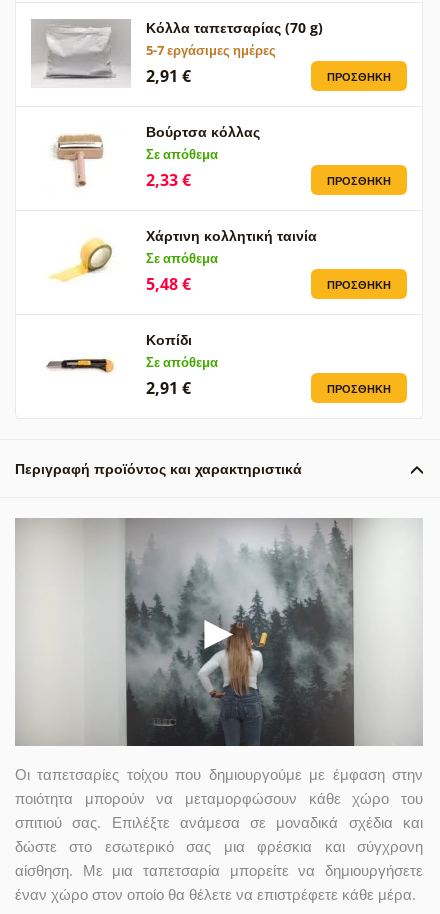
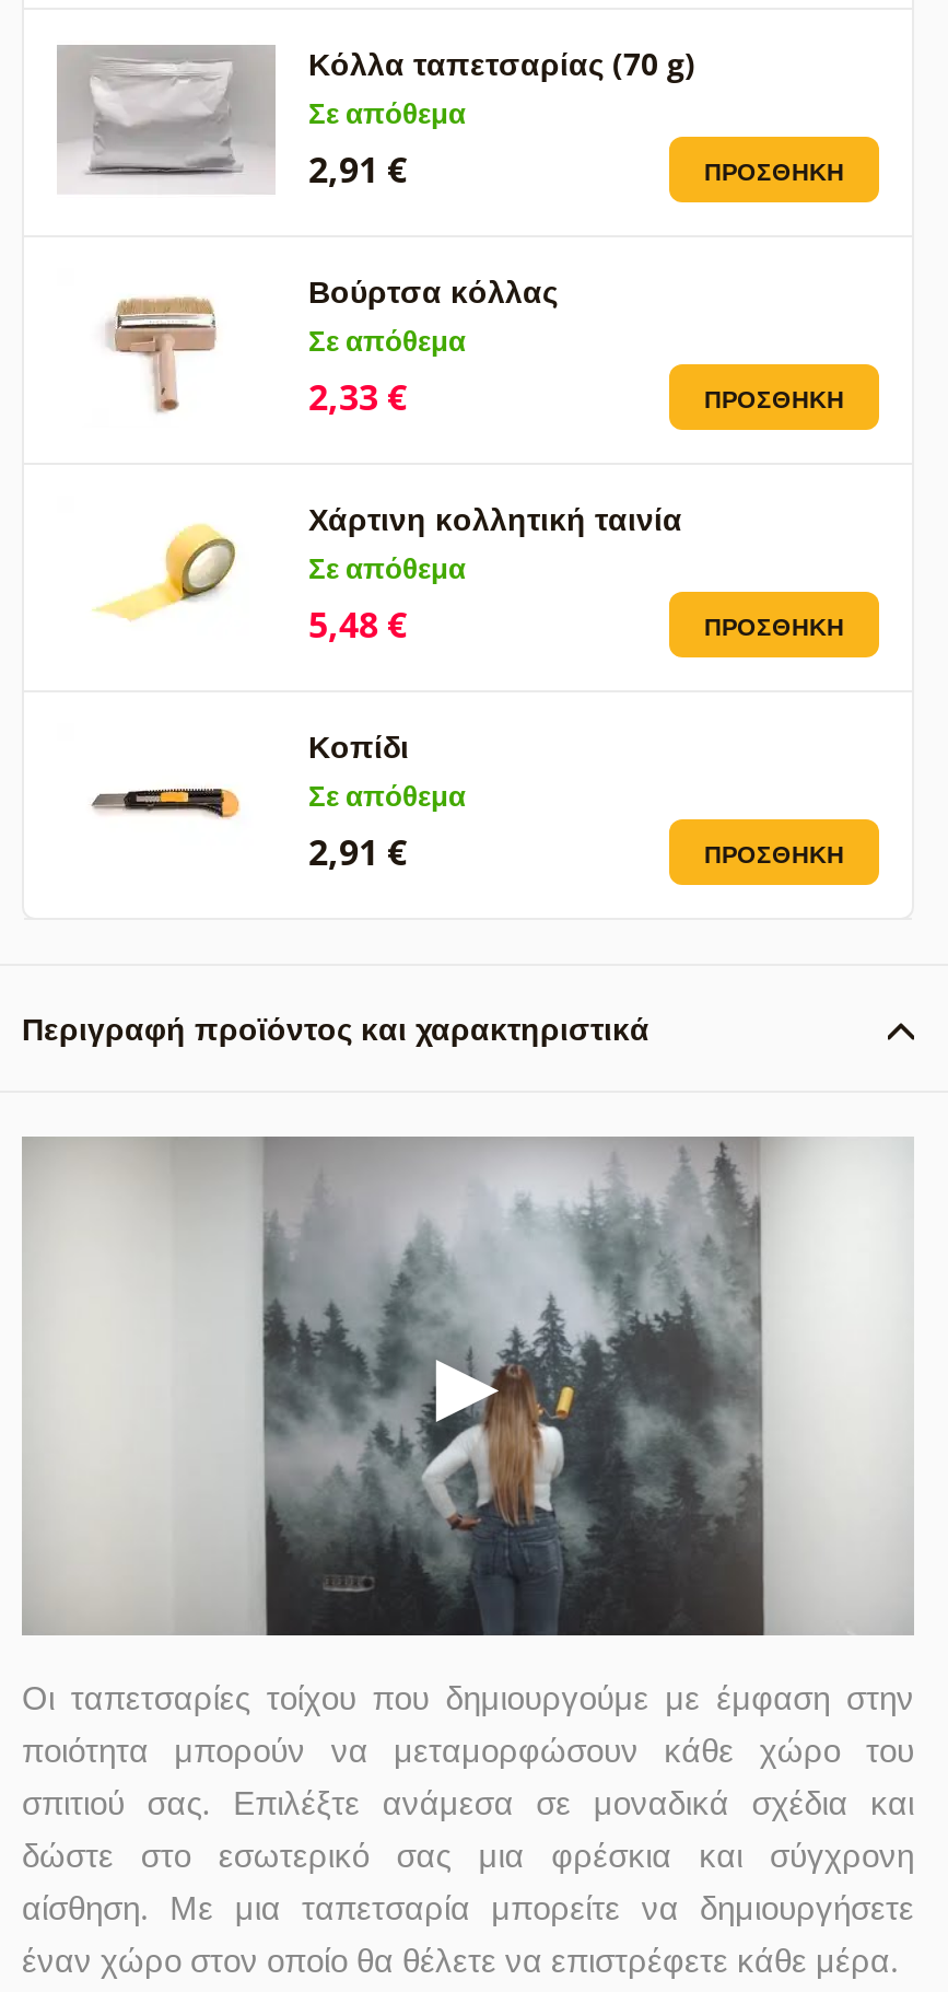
- 5-7 εργάσιμες ημέρες
+ Σε απόθεμα
